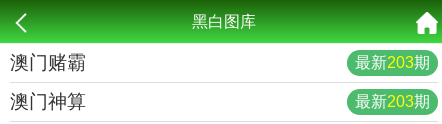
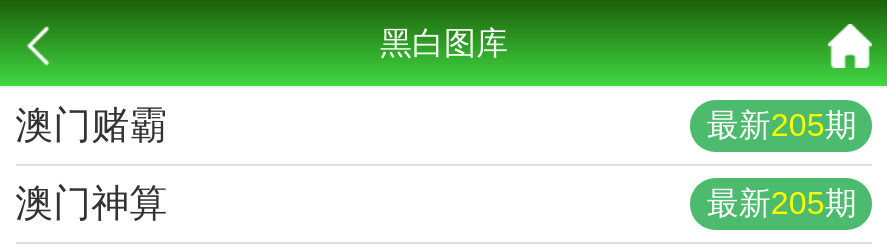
- 最新203期
+ 最新205期

- 最新203期
+ 最新205期
